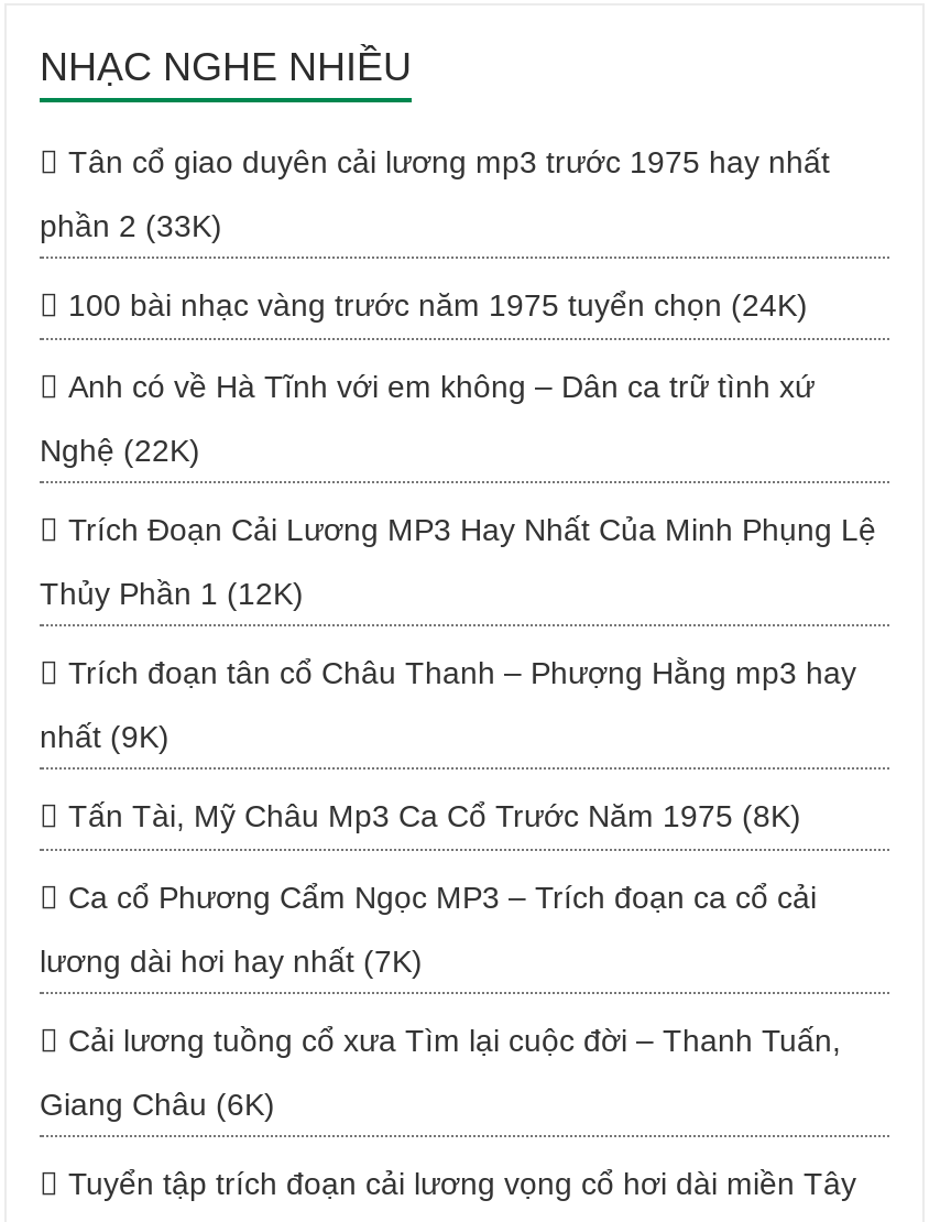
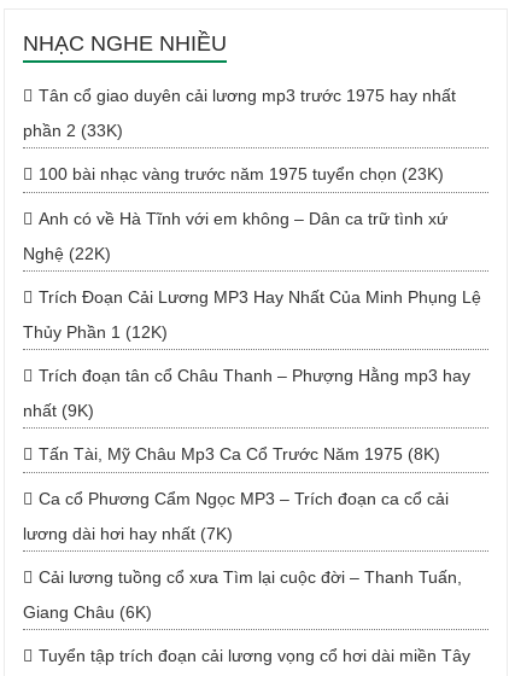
- 100 bài nhạc vàng trước năm 1975 tuyển chọn (24K)
+ 100 bài nhạc vàng trước năm 1975 tuyển chọn (23K)
